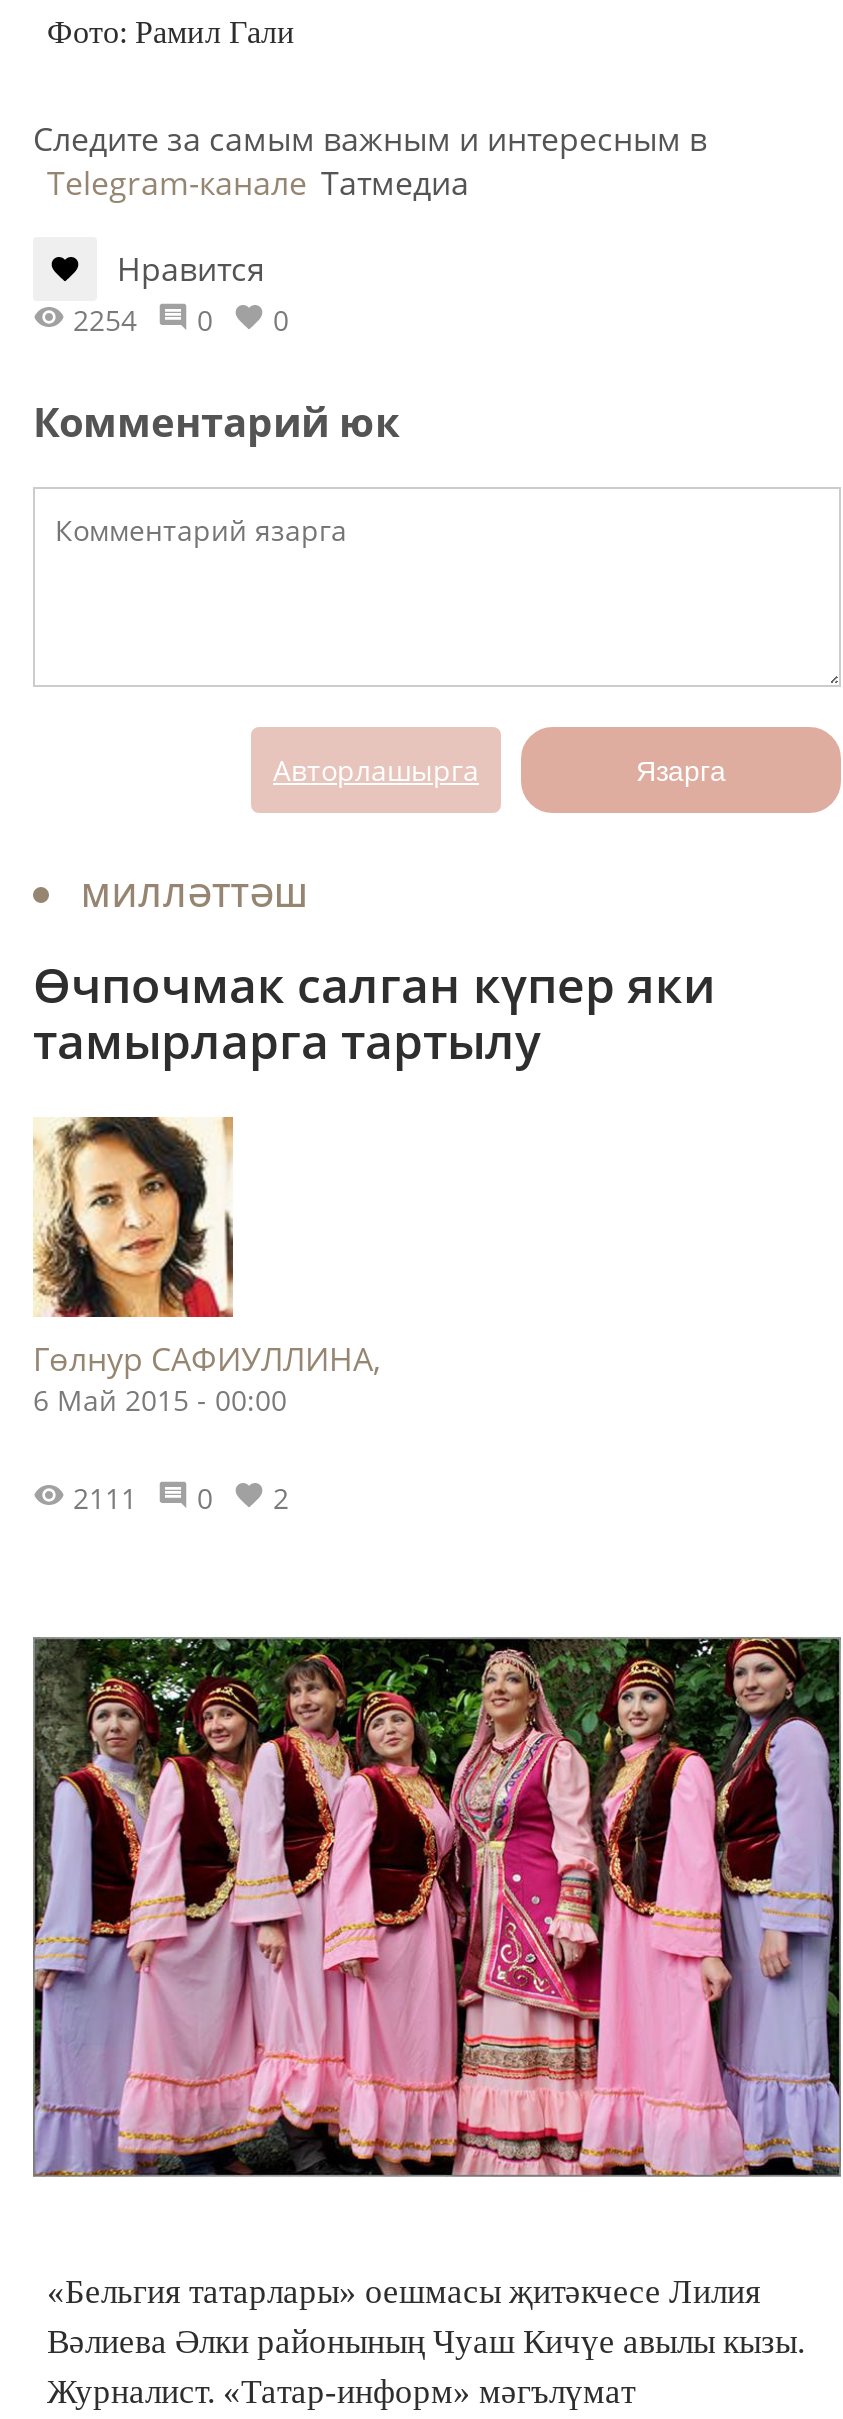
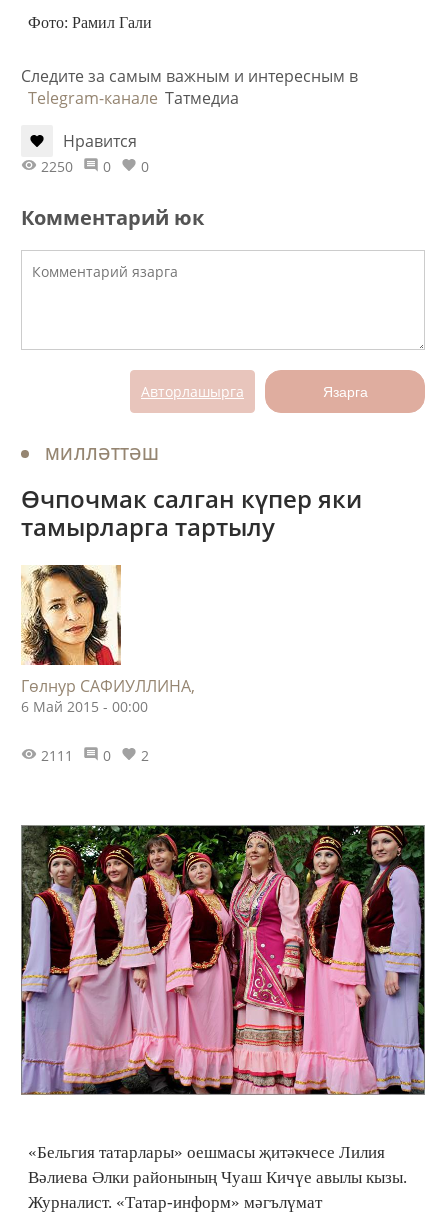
- 2254 0 0
+ 2250 0 0
